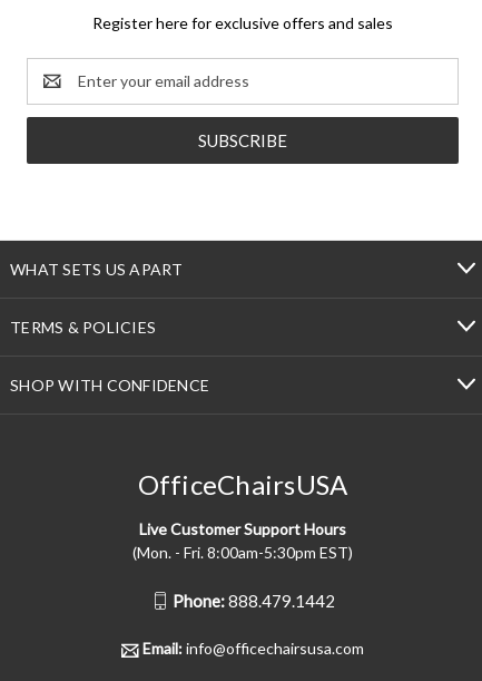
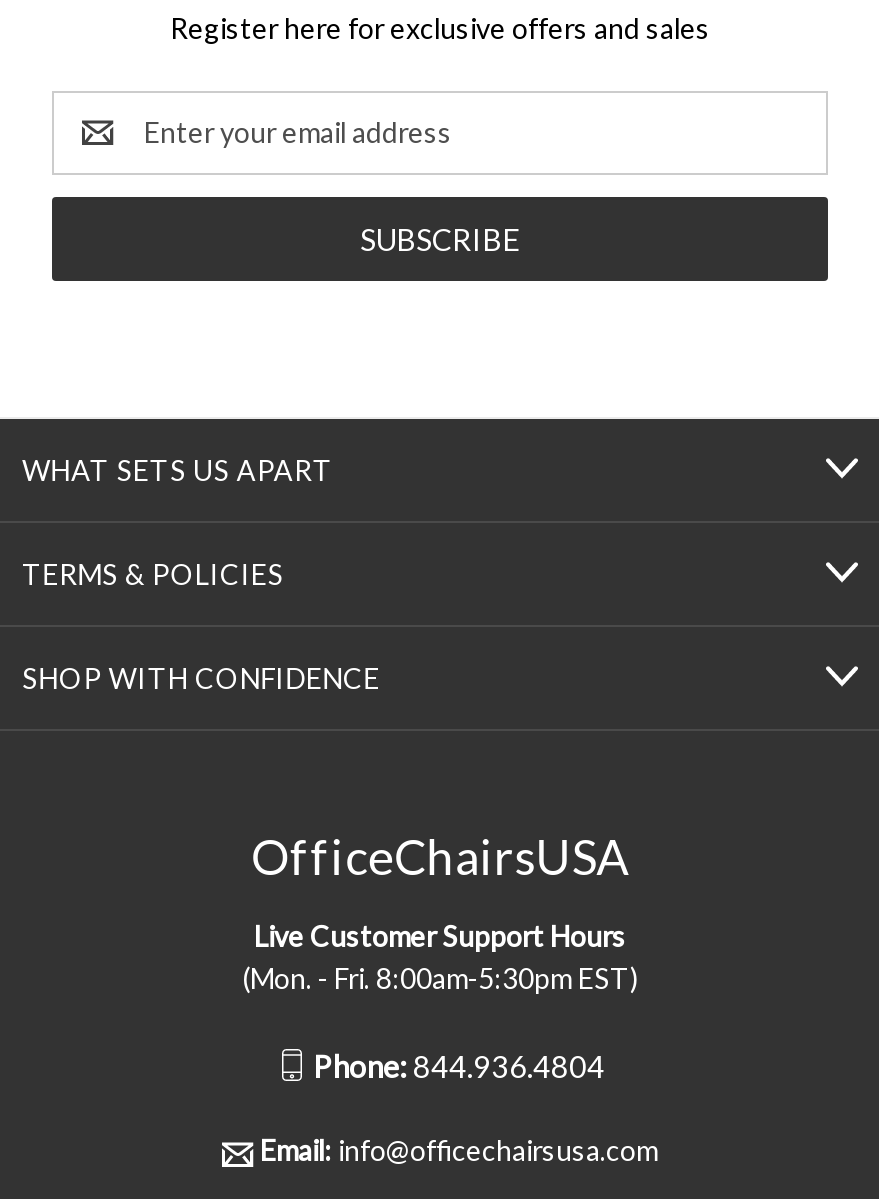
- Phone: 888.479.1442
+ Phone: 844.936.4804
